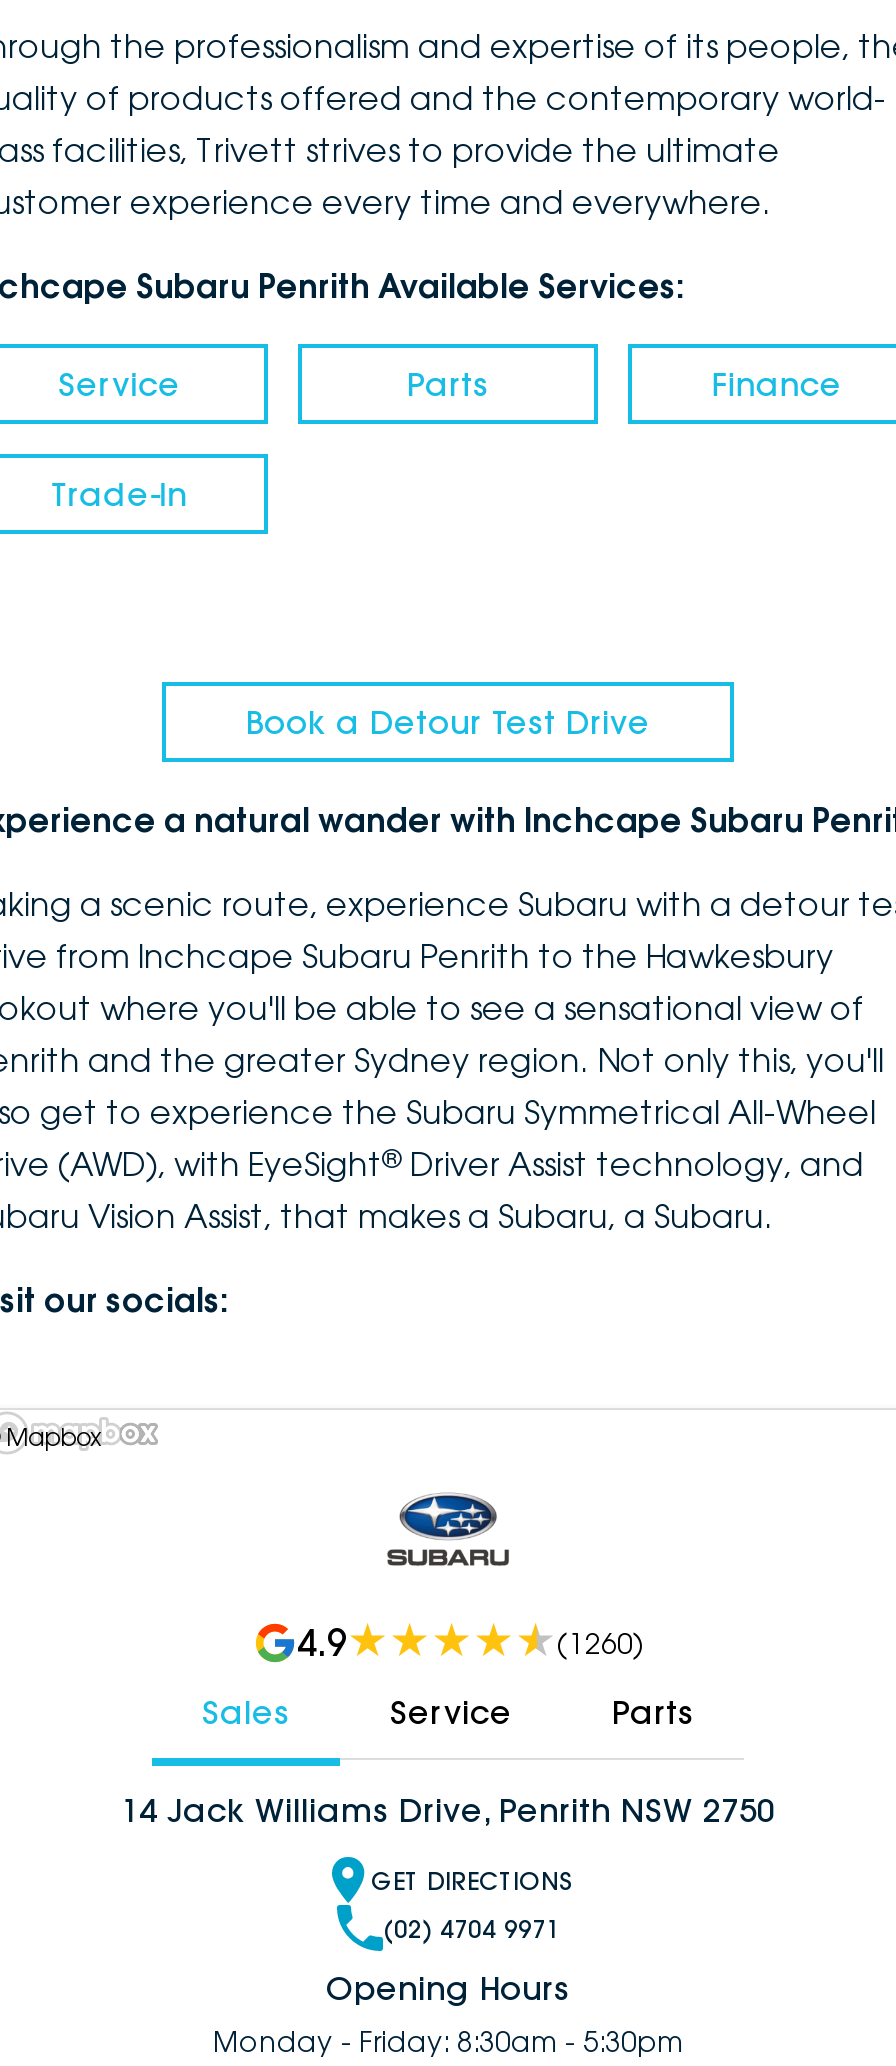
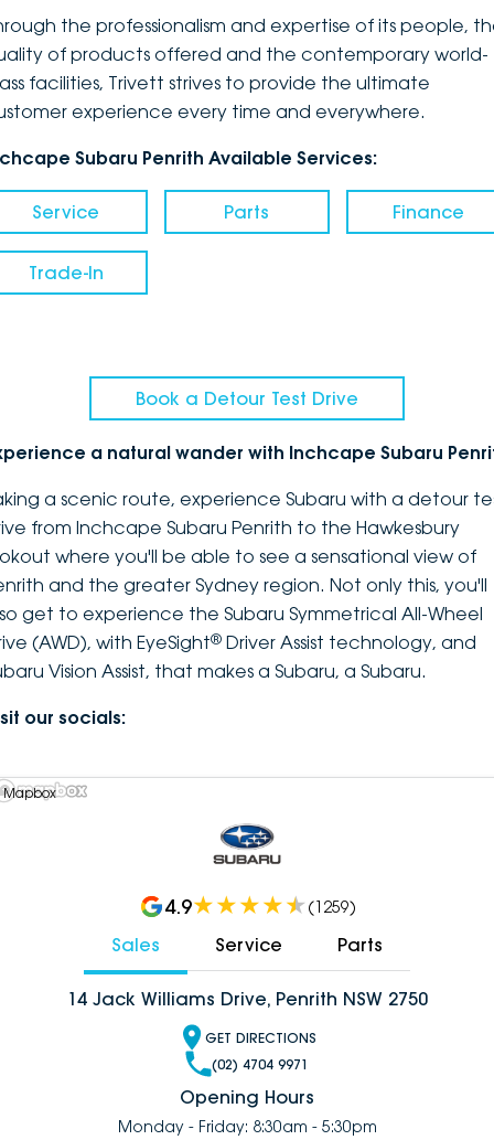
- (1260)
+ (1259)
